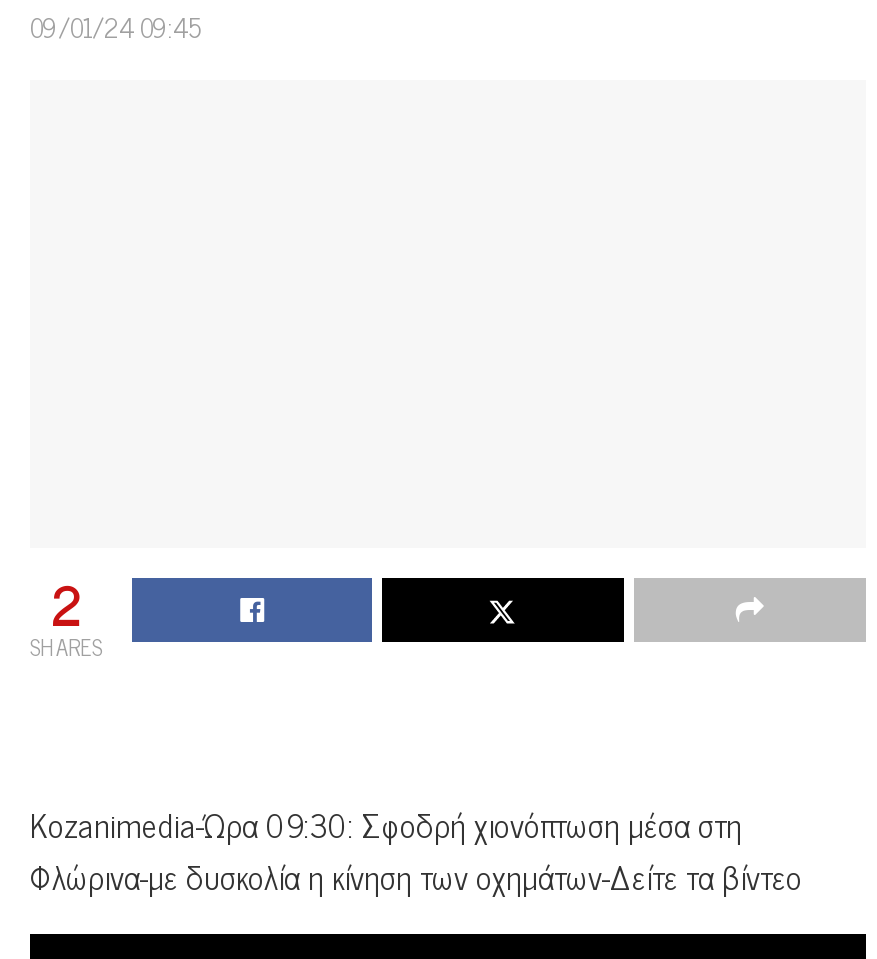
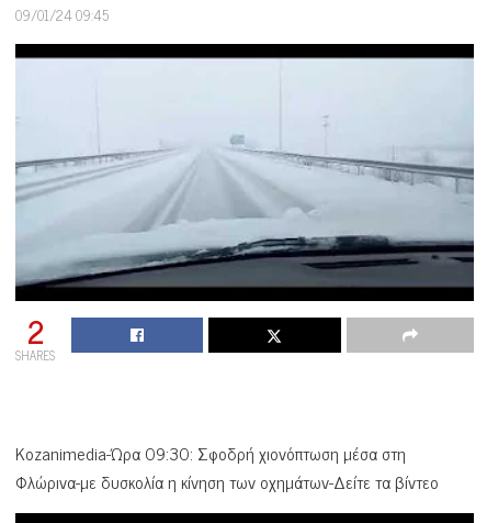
+ [image]
